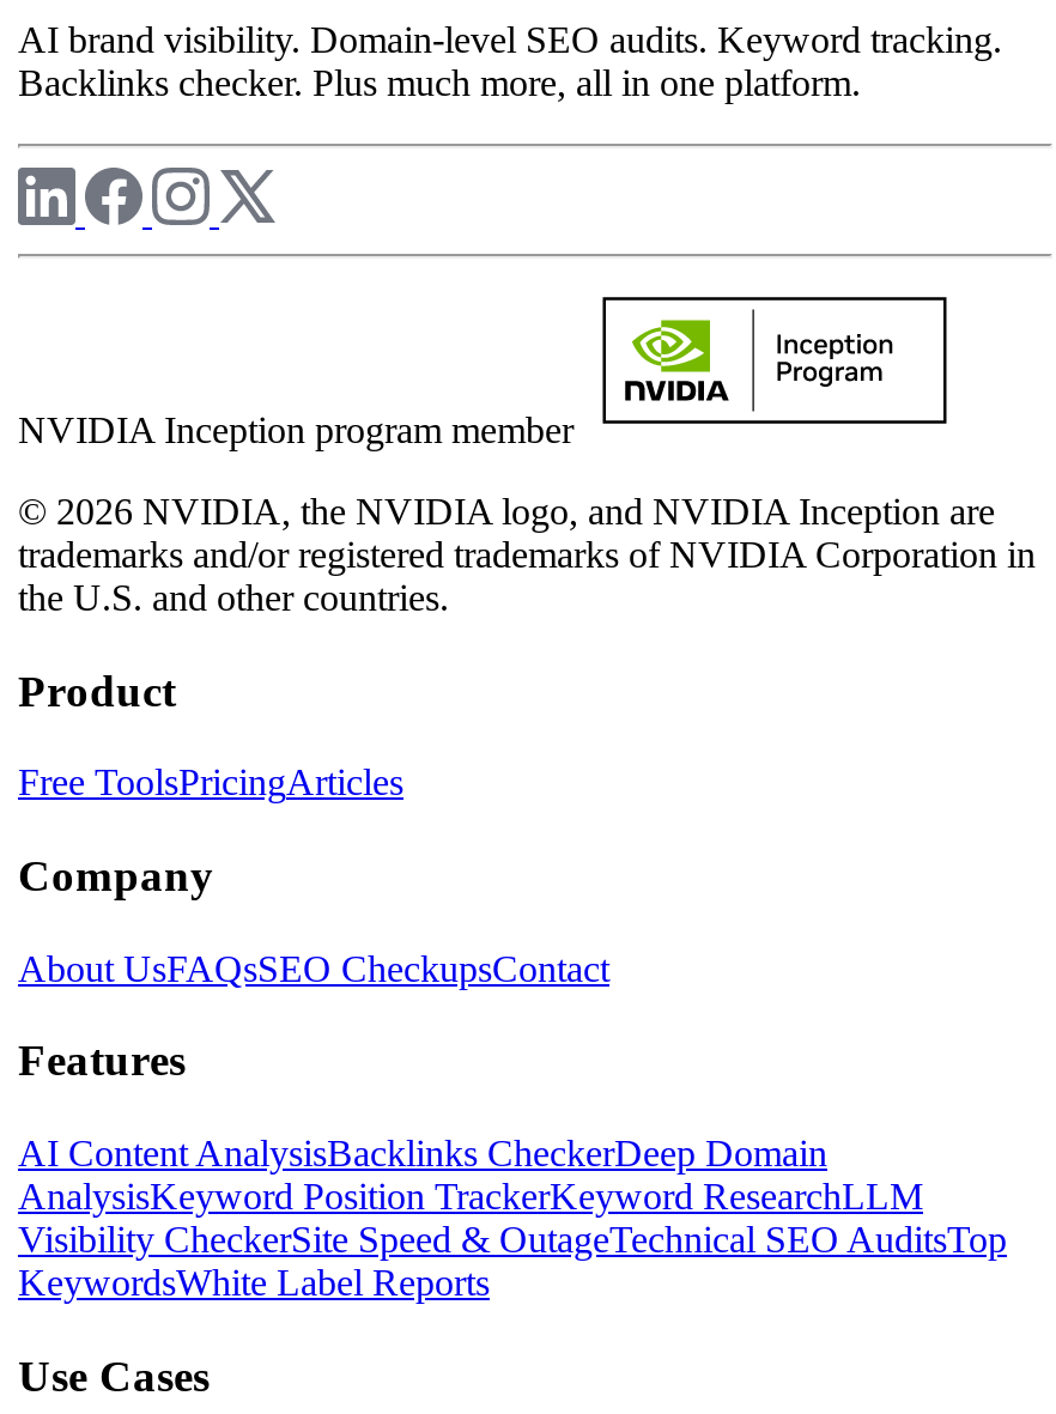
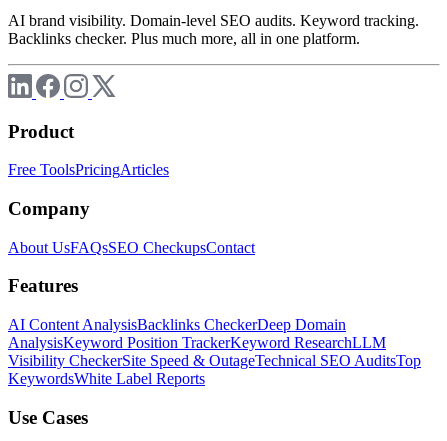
- [image]
- NVIDIA Inception program member
- © 2026 NVIDIA, the NVIDIA logo, and NVIDIA Inception are
- trademarks and/or registered trademarks of NVIDIA Corporation in
- the U.S. and other countries.
